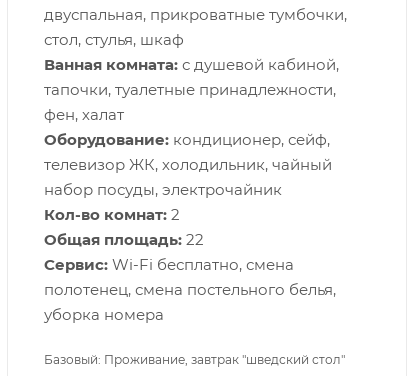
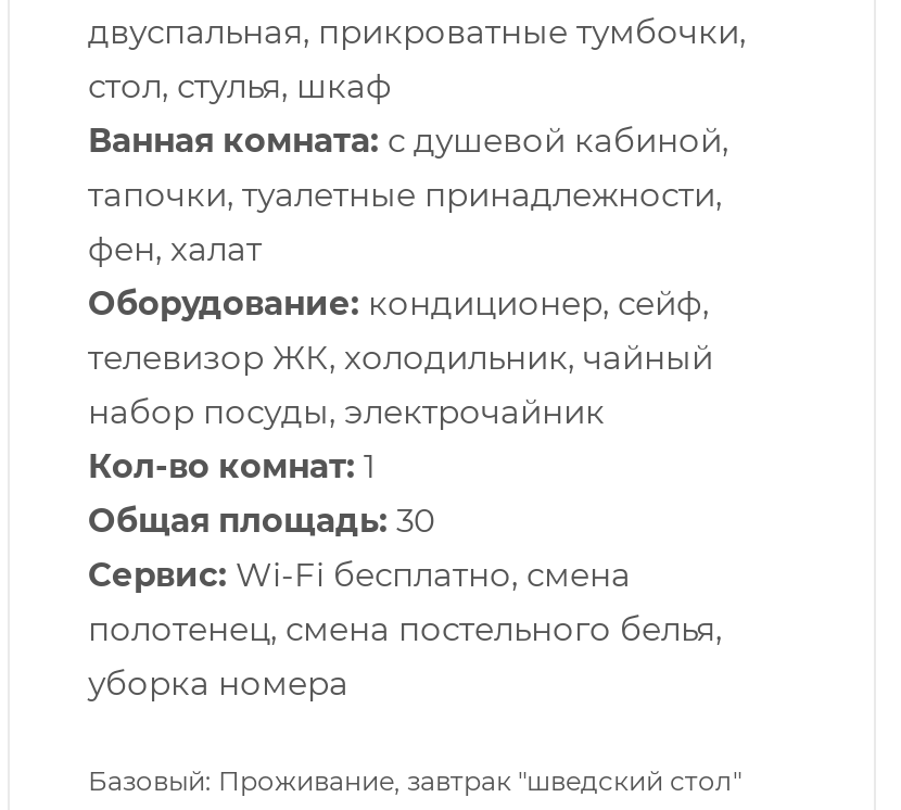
- Кол-во комнат: 2
+ Кол-во комнат: 1

- Общая площадь: 22
+ Общая площадь: 30
